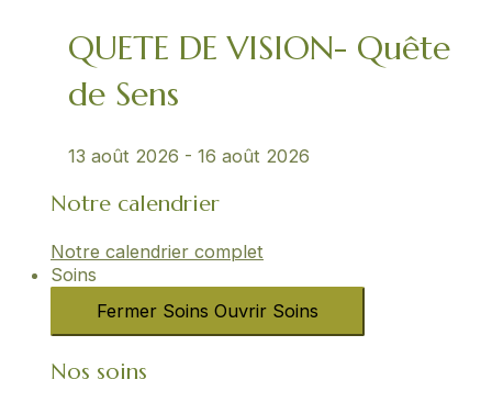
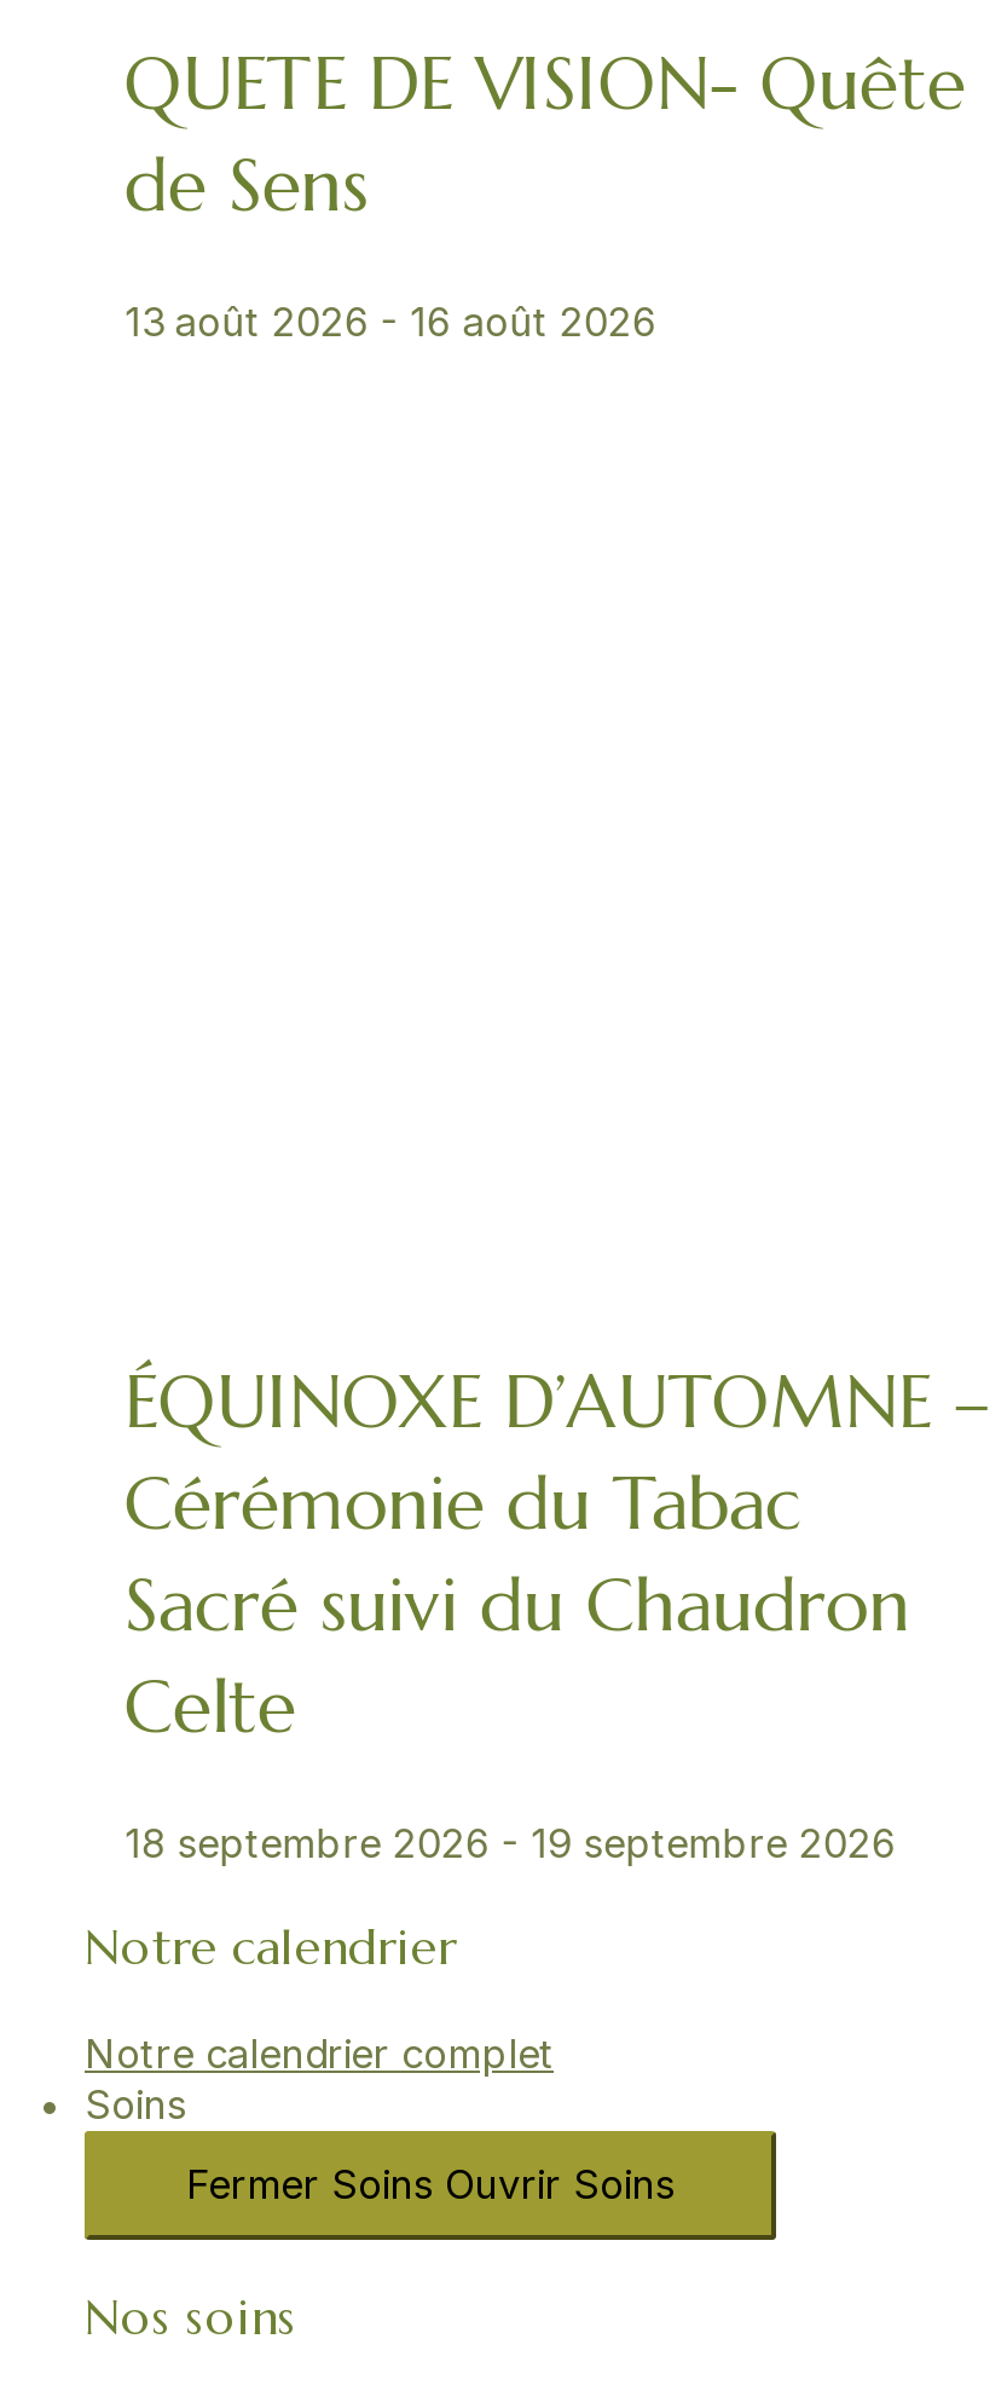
+ ÉQUINOXE D’AUTOMNE –
+ Cérémonie du Tabac
+ Sacré suivi du Chaudron
+ Celte
+ 18 septembre 2026 - 19 septembre 2026
